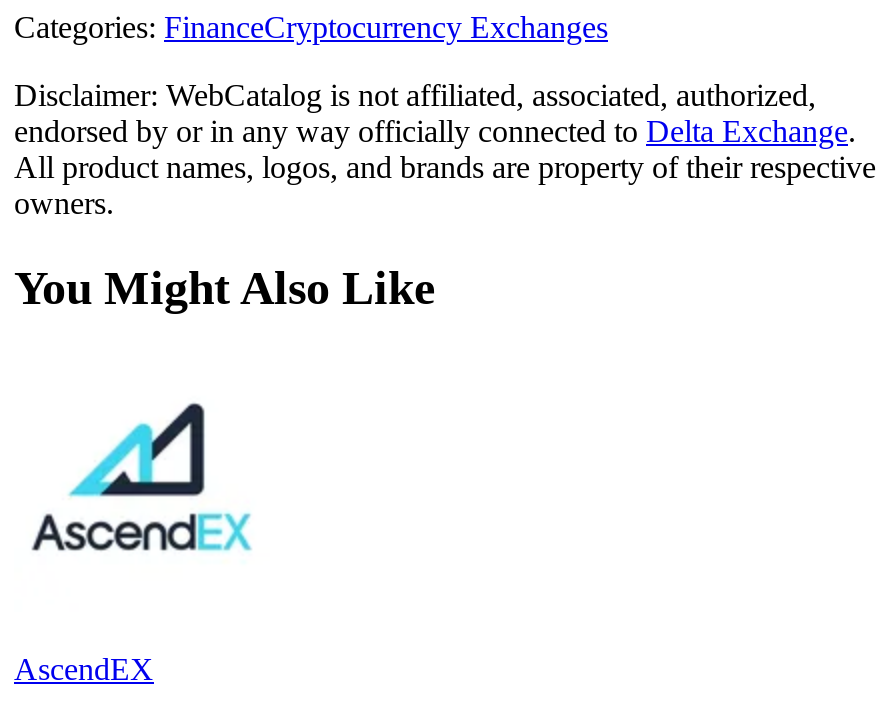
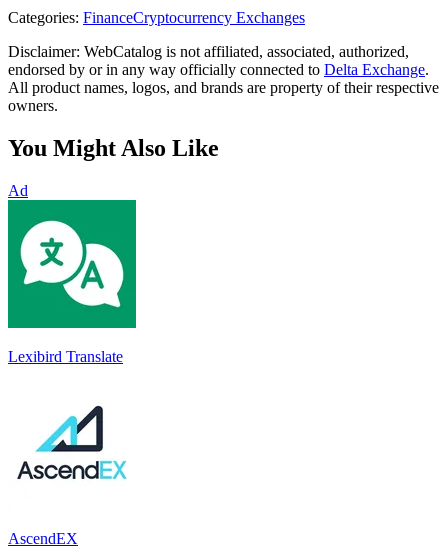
+ [image]
+ Lexibird Translate

+ Ad
